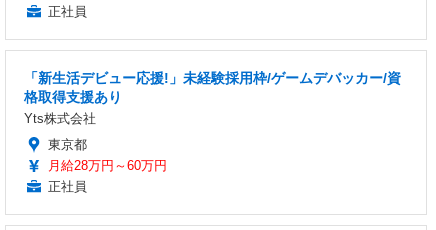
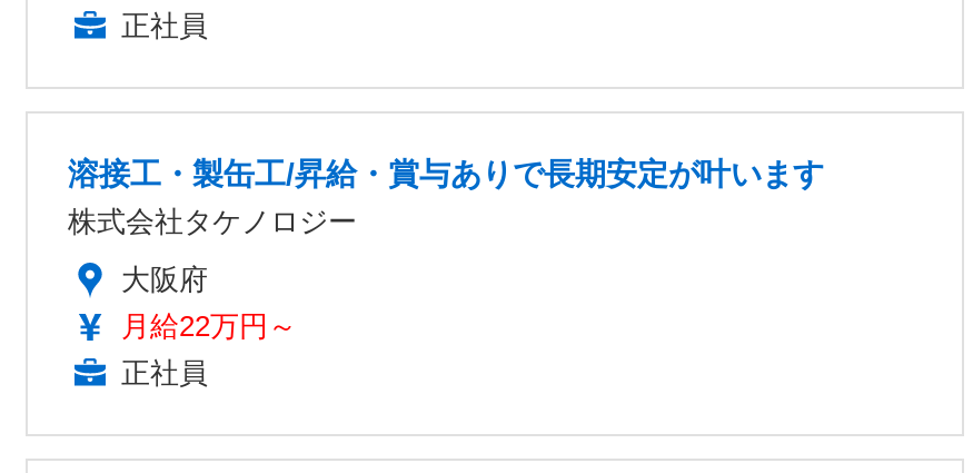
- 「新生活デビュー応援!」未経験採用枠/ゲームデバッカー/資
- 格取得支援あり
- Yts株式会社
+ 溶接工・製缶工/昇給・賞与ありで長期安定が叶います
+ 株式会社タケノロジー

- 東京都
- 月給28万円～60万円
+ 大阪府
+ 月給22万円～
